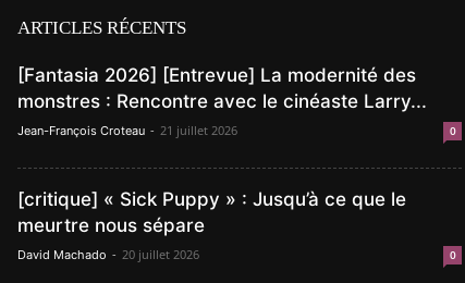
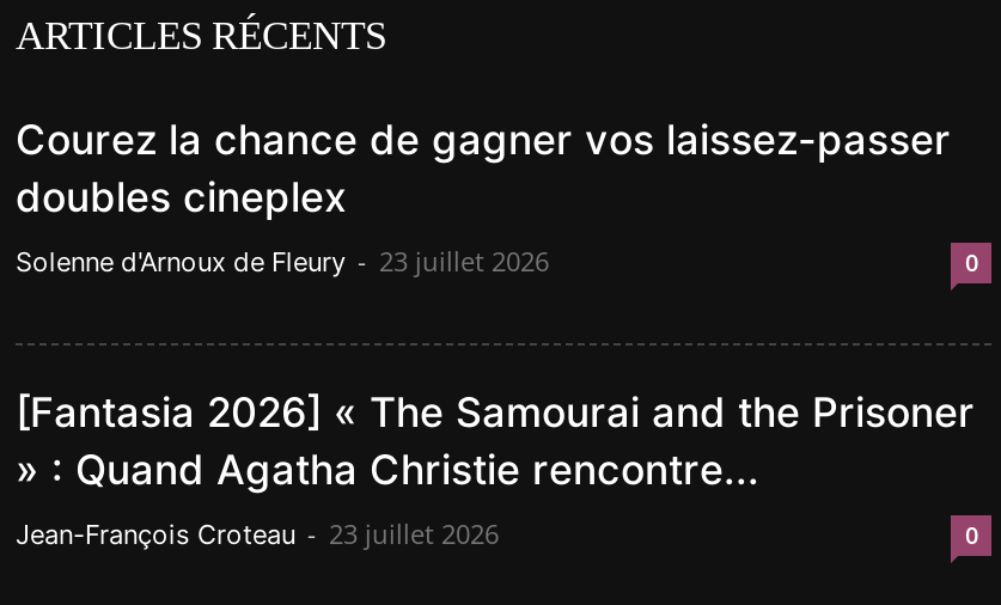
- [Fantasia 2026] [Entrevue] La modernité des
- monstres : Rencontre avec le cinéaste Larry...
- Jean-François Croteau - 21 juillet 2026
+ Courez la chance de gagner vos laissez-passer
+ doubles cineplex
+ Solenne d'Arnoux de Fleury - 23 juillet 2026

- [critique] « Sick Puppy » : Jusqu’à ce que le
- meurtre nous sépare
- David Machado - 20 juillet 2026
+ [Fantasia 2026] « The Samourai and the Prisoner
+ » : Quand Agatha Christie rencontre...
+ Jean-François Croteau - 23 juillet 2026
